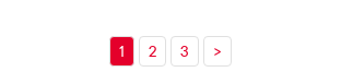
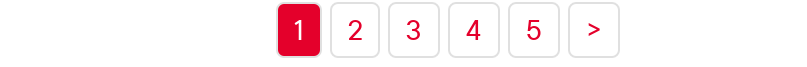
+ 4
+ 5
